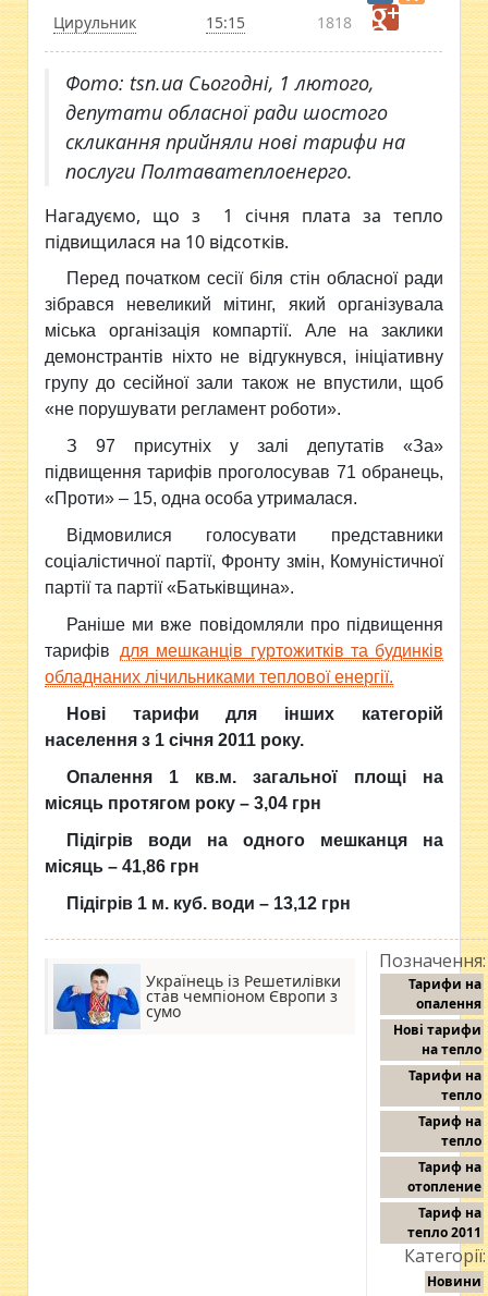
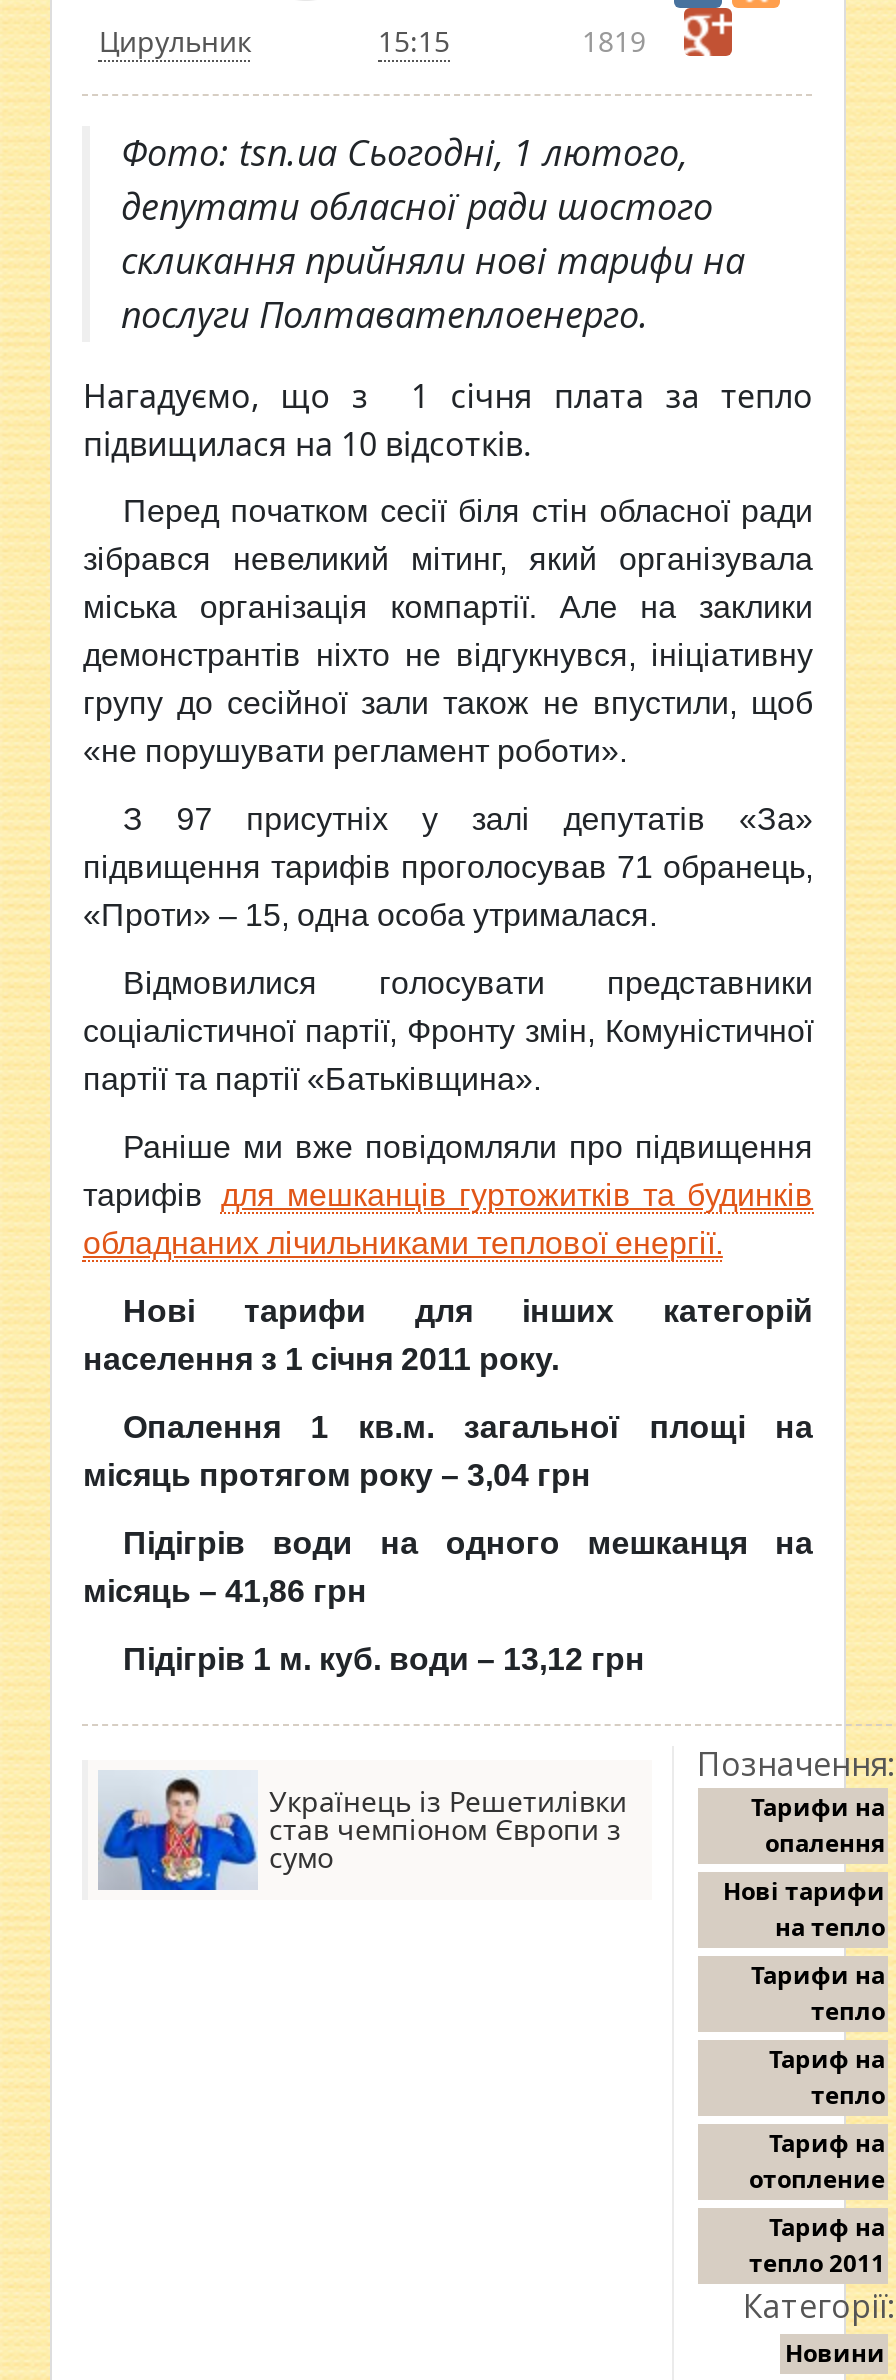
- 1818
+ 1819
